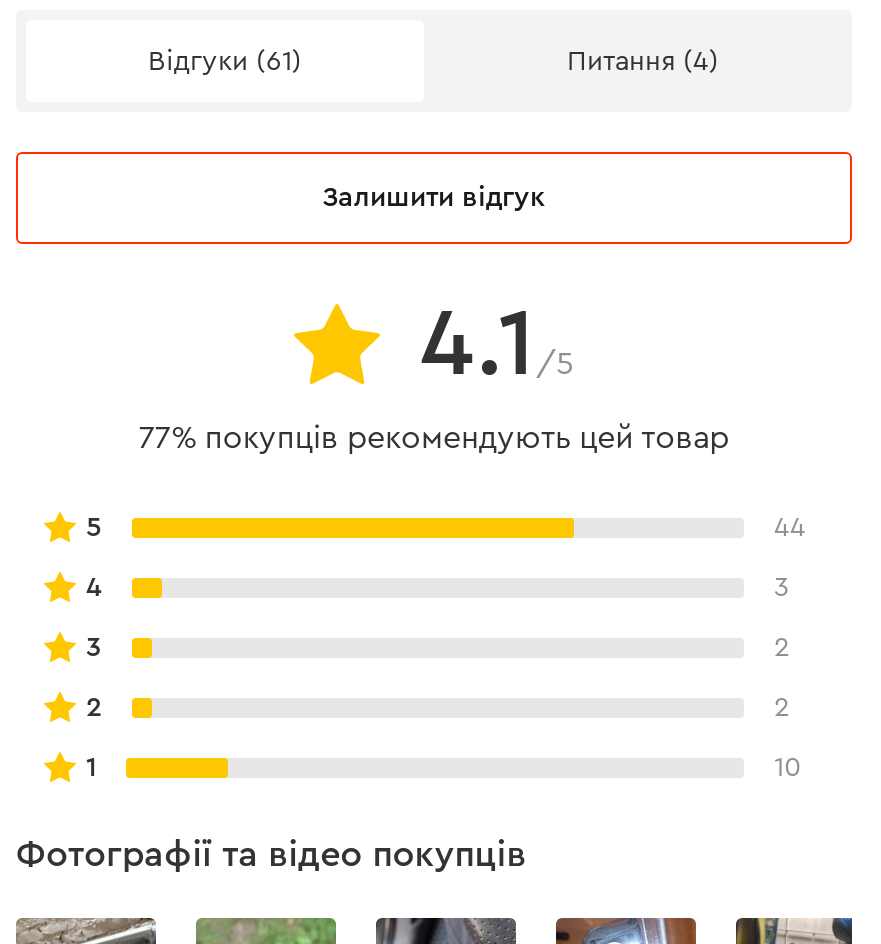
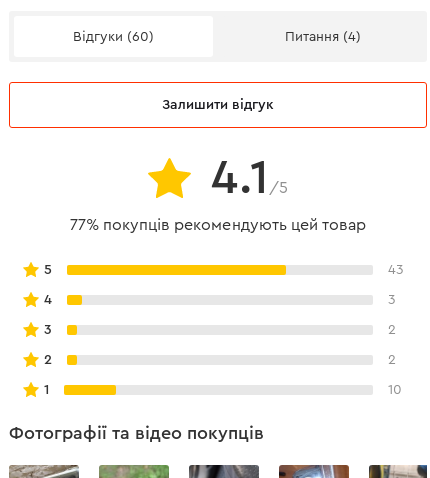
- Відгуки (61)
+ Відгуки (60)

- 44
+ 43
